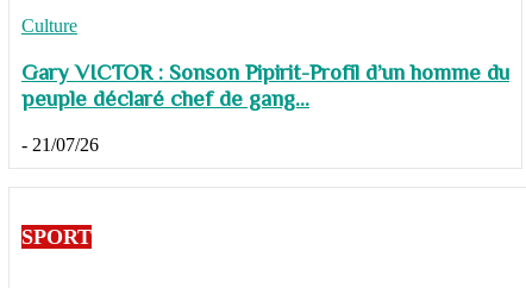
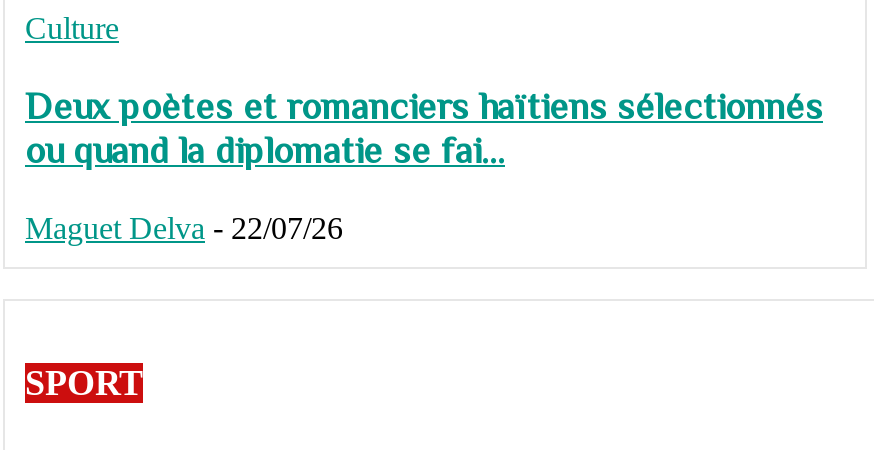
- Gary VICTOR : Sonson Pipirit-Profil d’un homme du
- peuple déclaré chef de gang...
+ Deux poètes et romanciers haïtiens sélectionnés
+ ou quand la diplomatie se fai...

- - 21/07/26
+ Maguet Delva - 22/07/26
